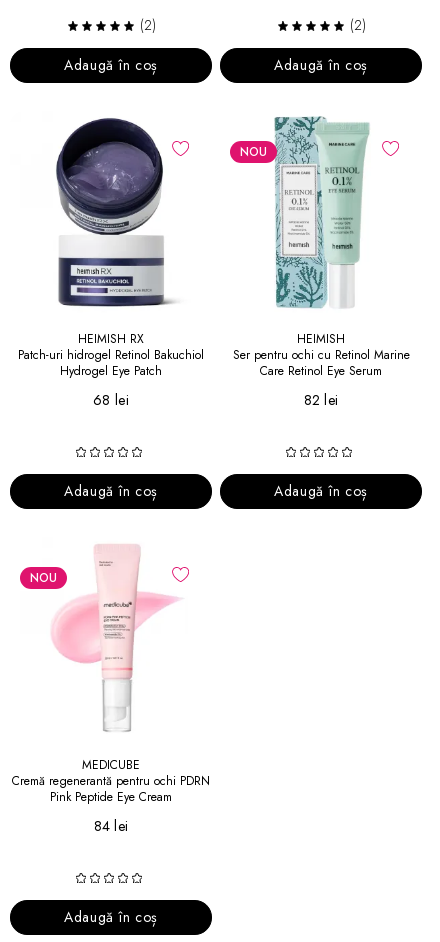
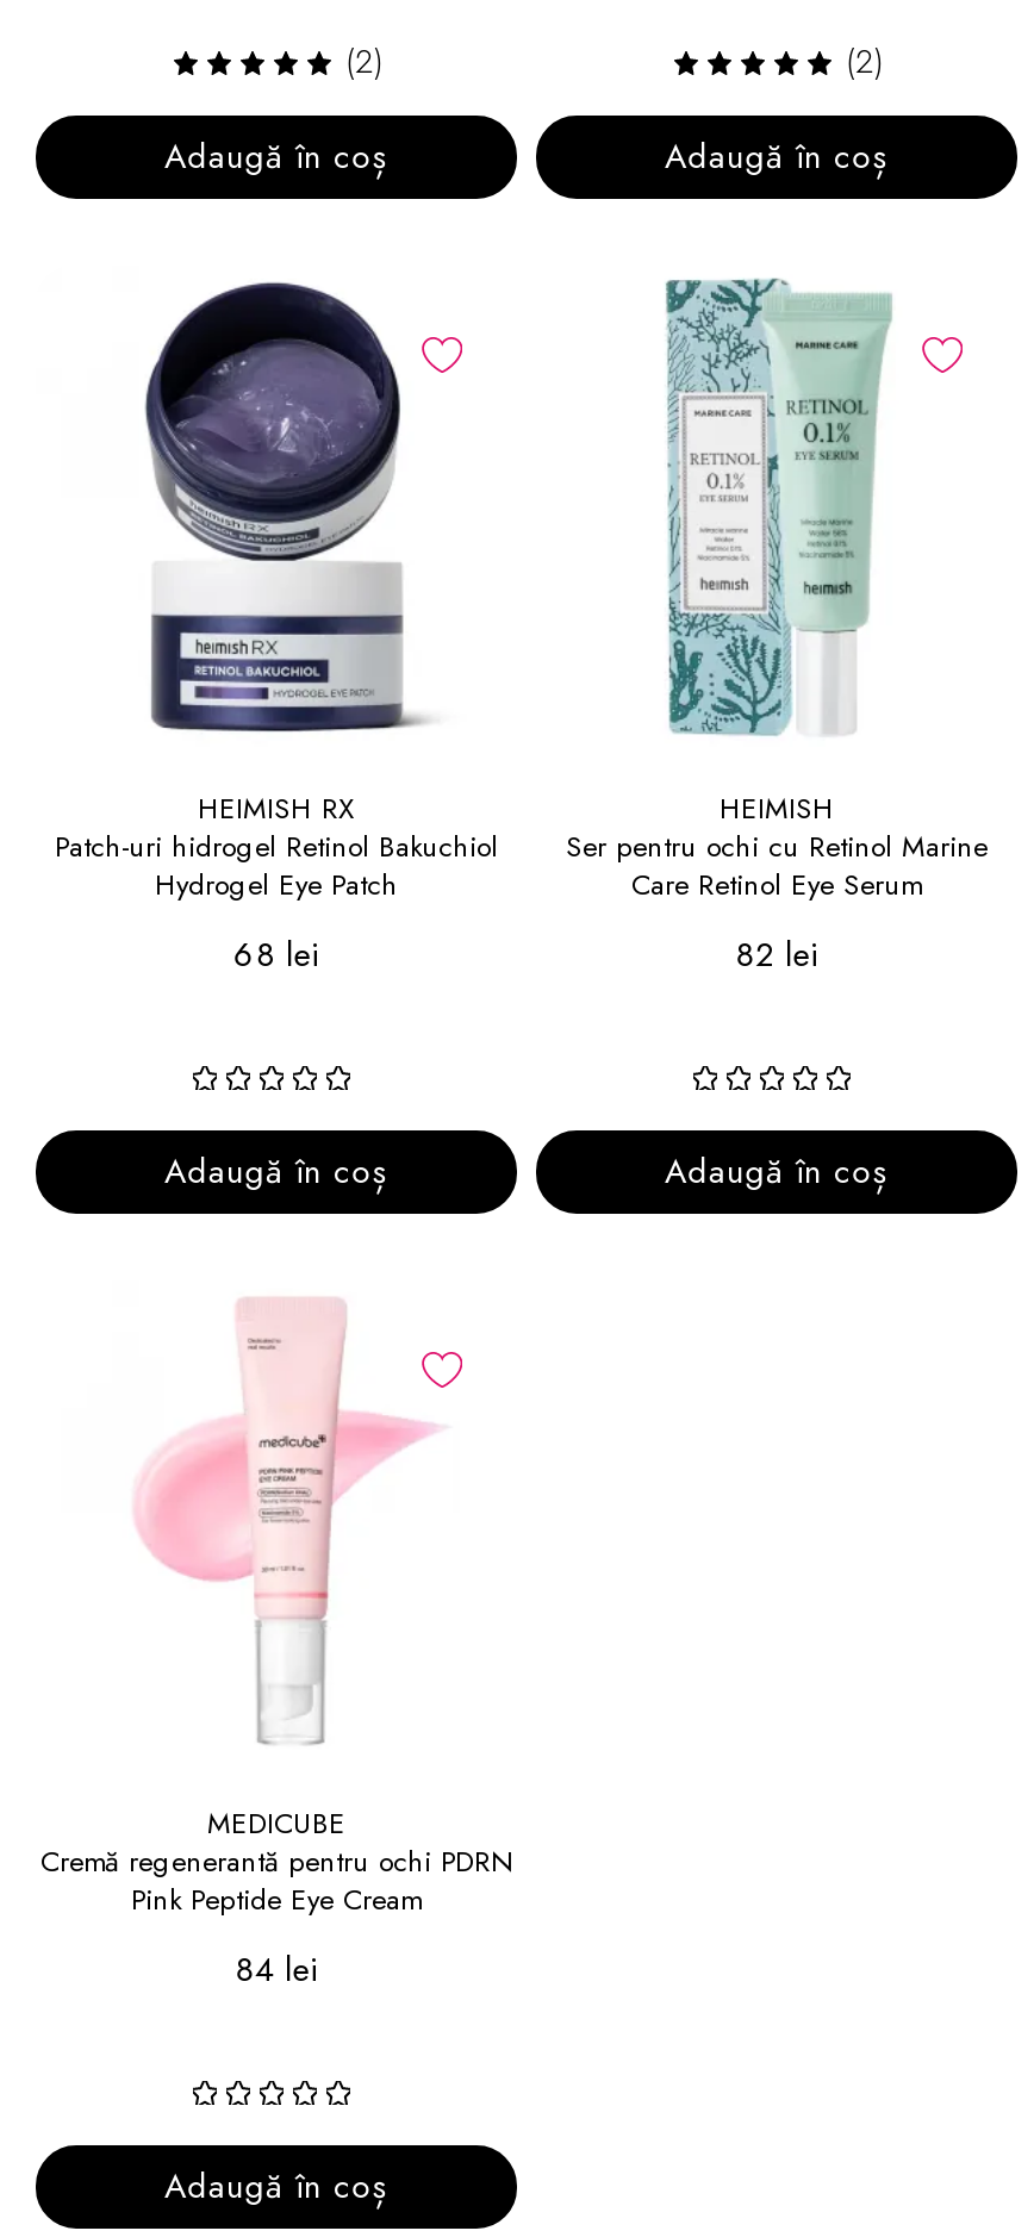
- NOU

- NOU
